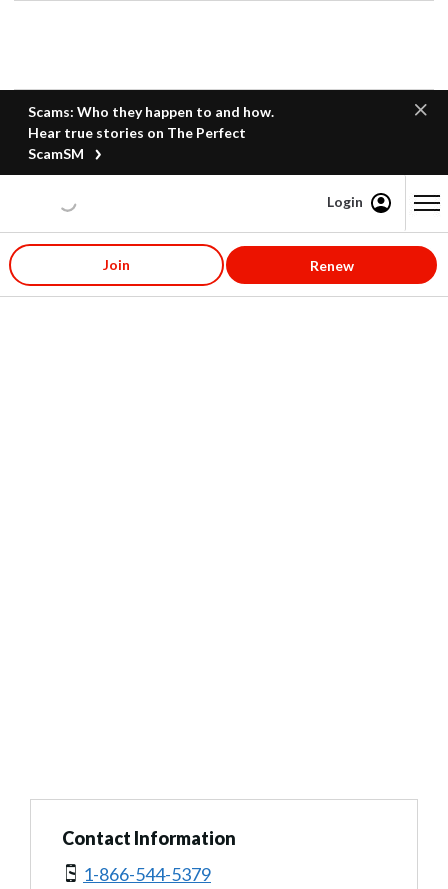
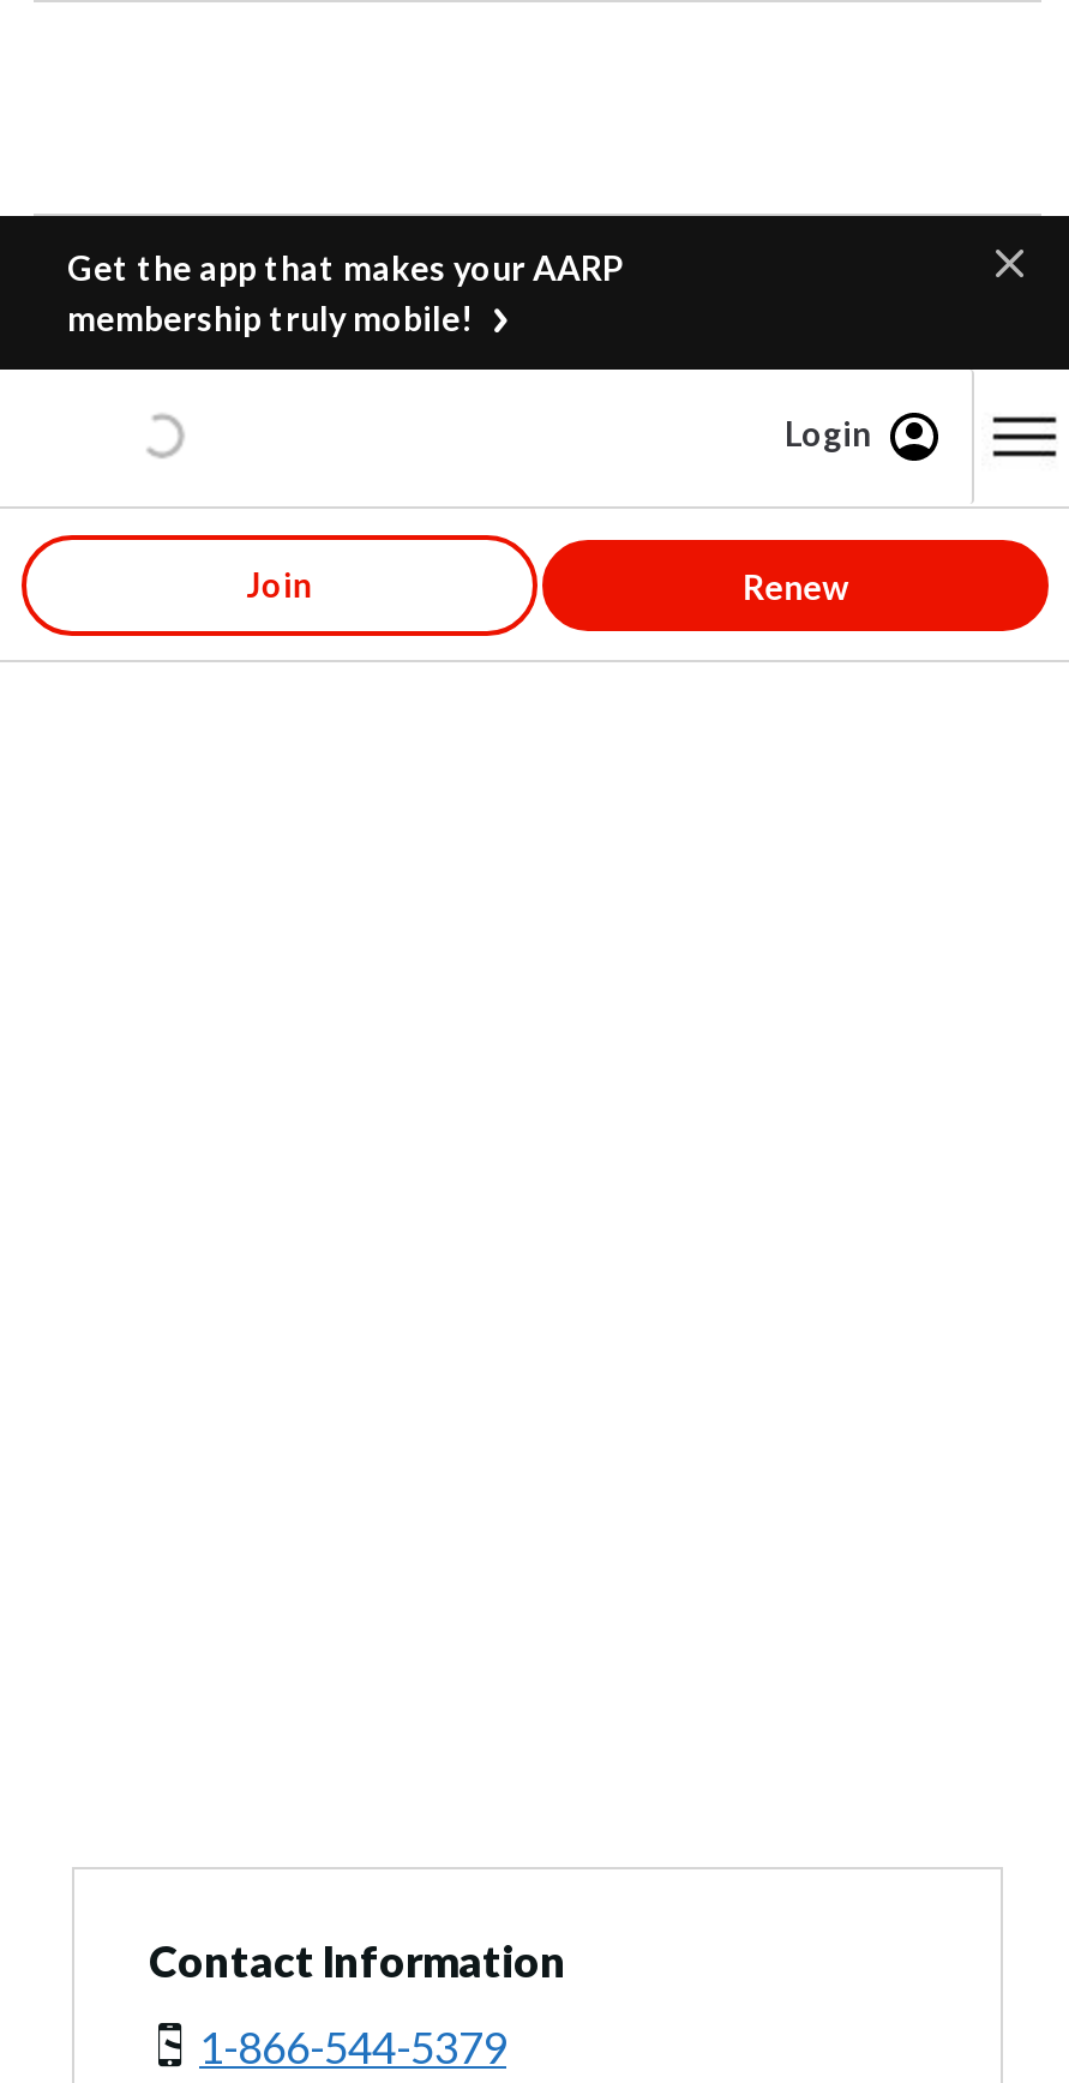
- Scams: Who they happen to and how.
- Hear true stories on The Perfect
- ScamSM
+ Get the app that makes your AARP
+ membership truly mobile!
